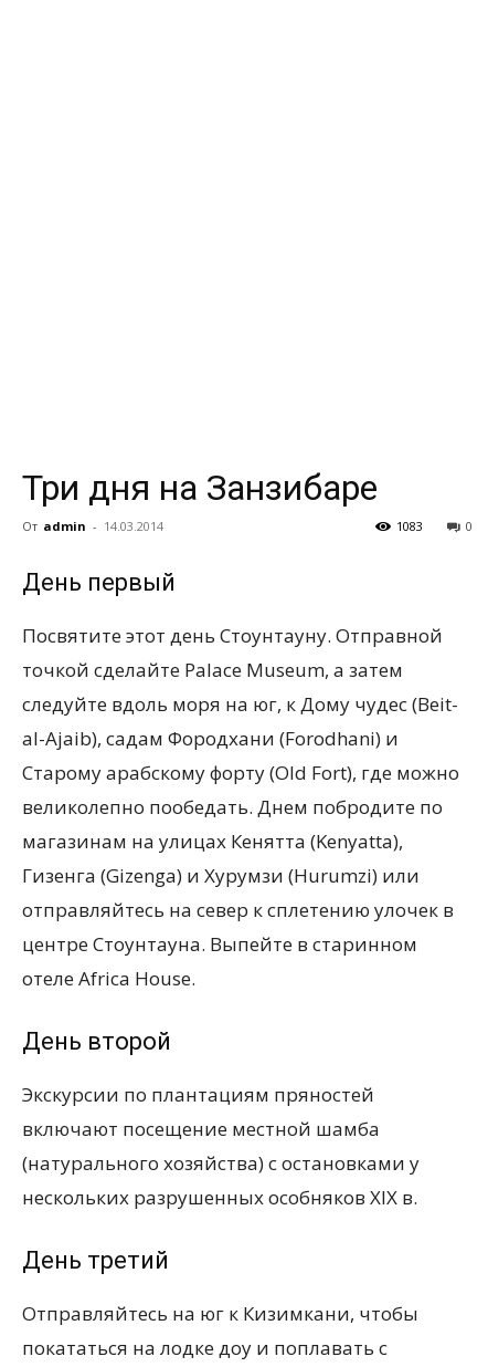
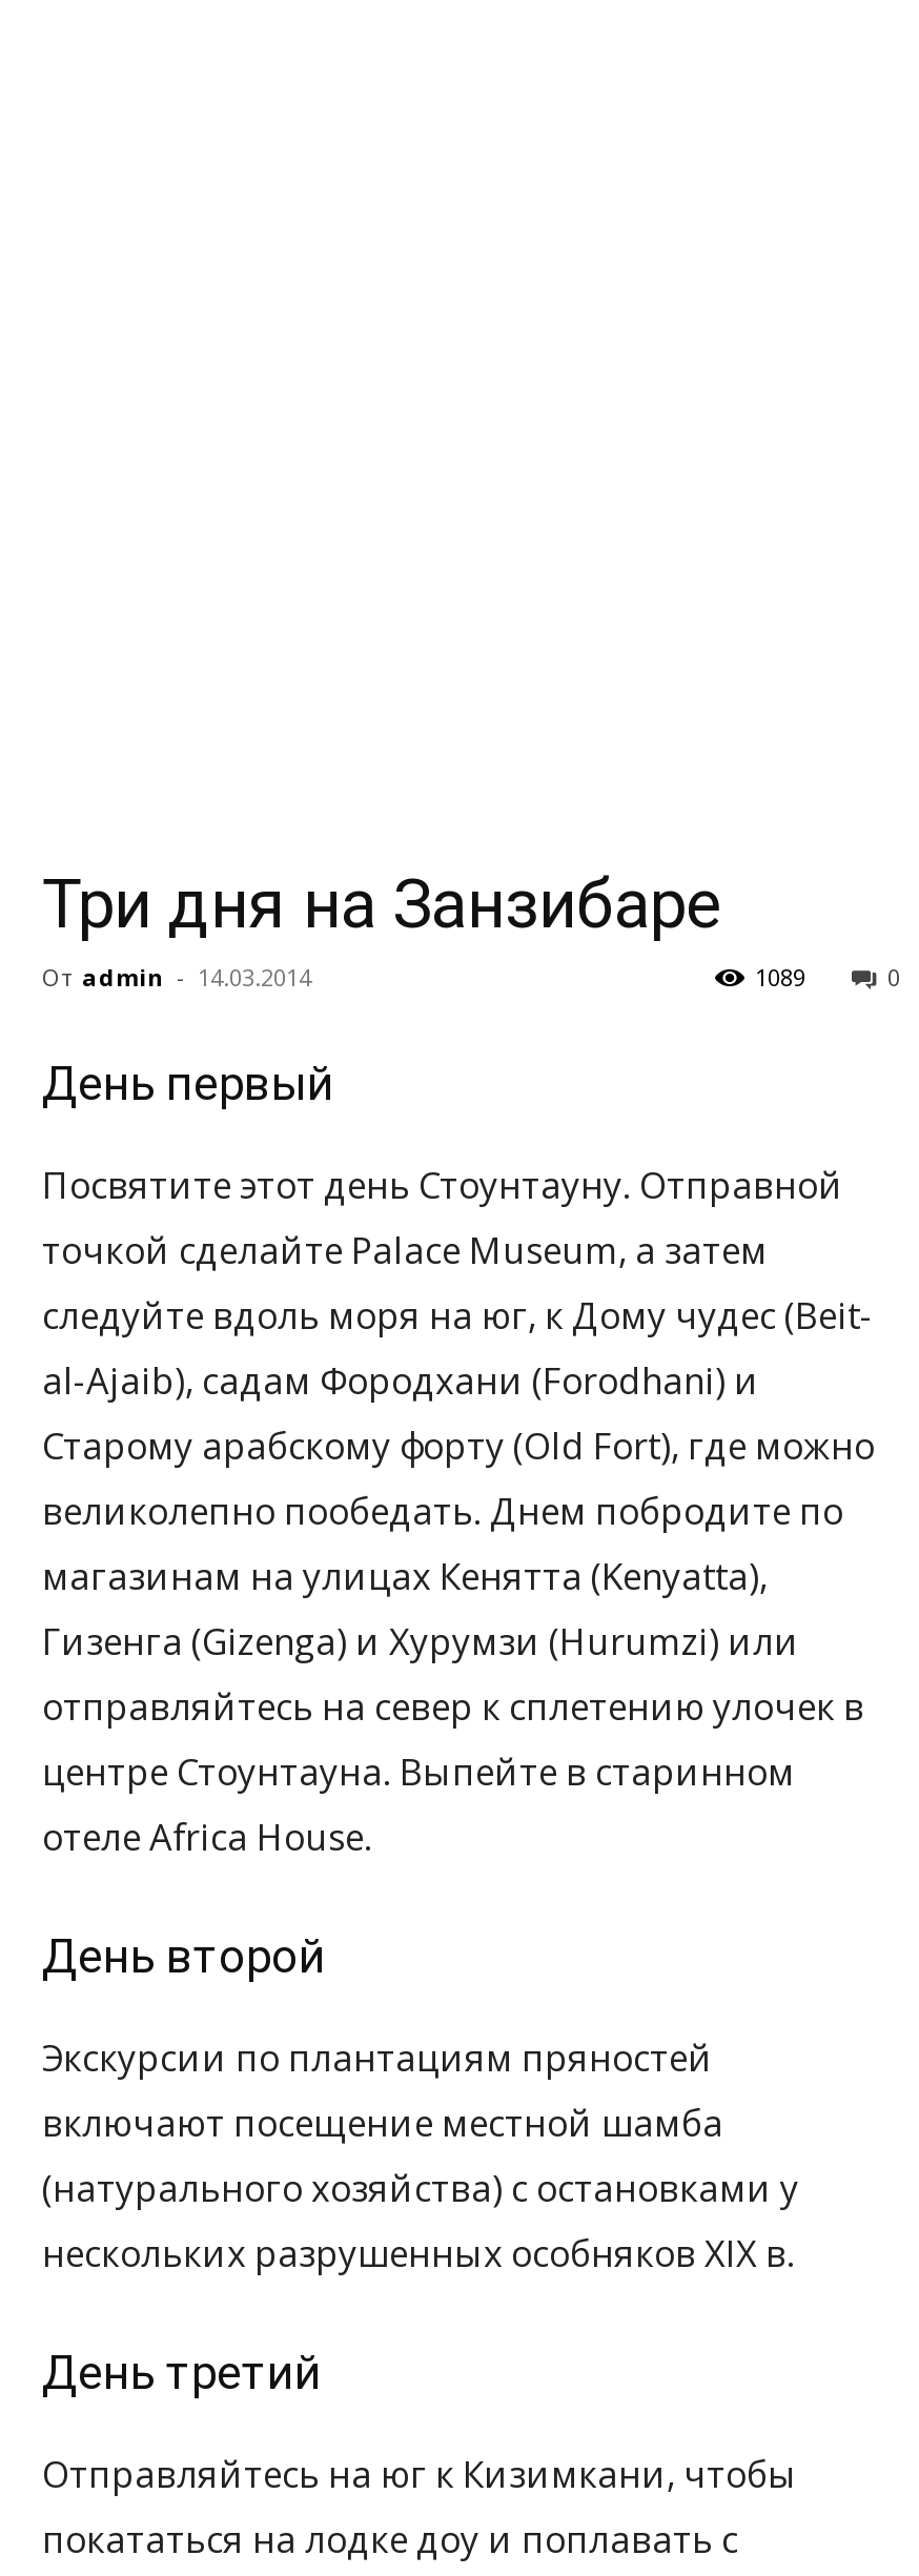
- 1083
+ 1089
